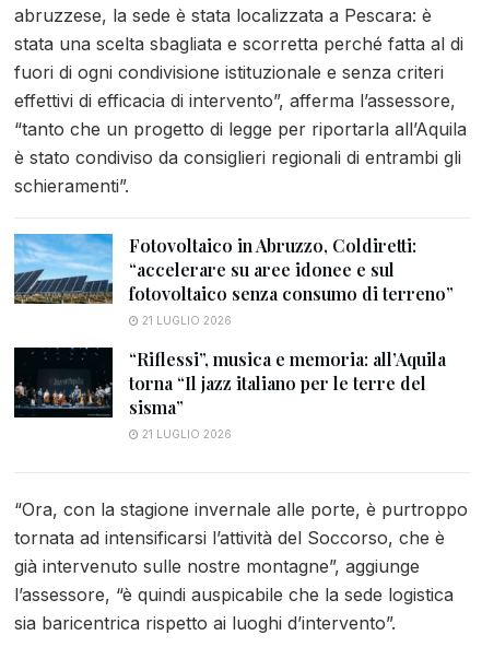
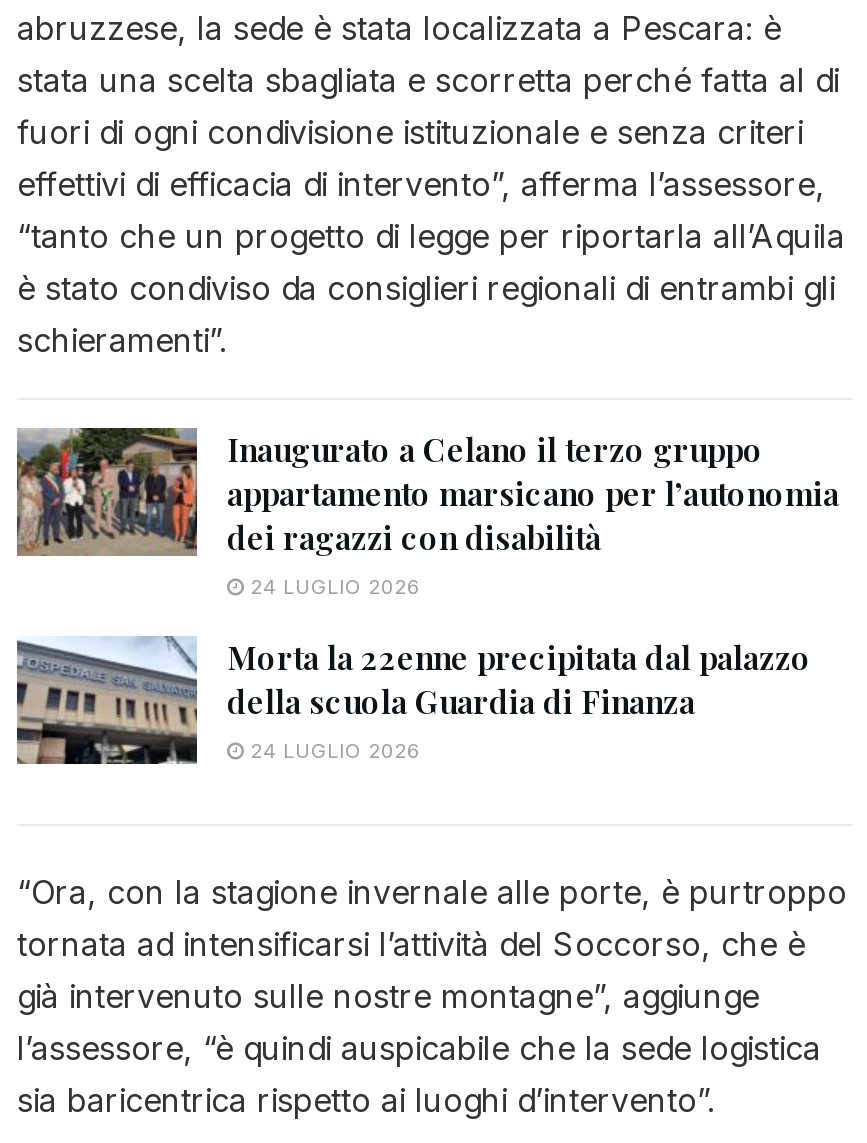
- [image]
- Fotovoltaico in Abruzzo, Coldiretti:
- “accelerare su aree idonee e sul
- fotovoltaico senza consumo di terreno”
- 21 LUGLIO 2026
+ [image]
+ Inaugurato a Celano il terzo gruppo
+ appartamento marsicano per l’autonomia
+ dei ragazzi con disabilità
+ 24 LUGLIO 2026

- [image]
- “Riflessi”, musica e memoria: all’Aquila
- torna “Il jazz italiano per le terre del
- sisma”
- 21 LUGLIO 2026
+ [image]
+ Morta la 22enne precipitata dal palazzo
+ della scuola Guardia di Finanza
+ 24 LUGLIO 2026
